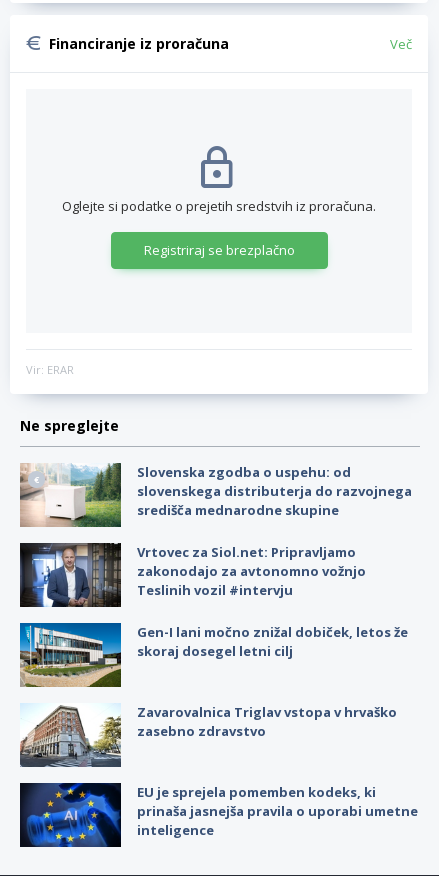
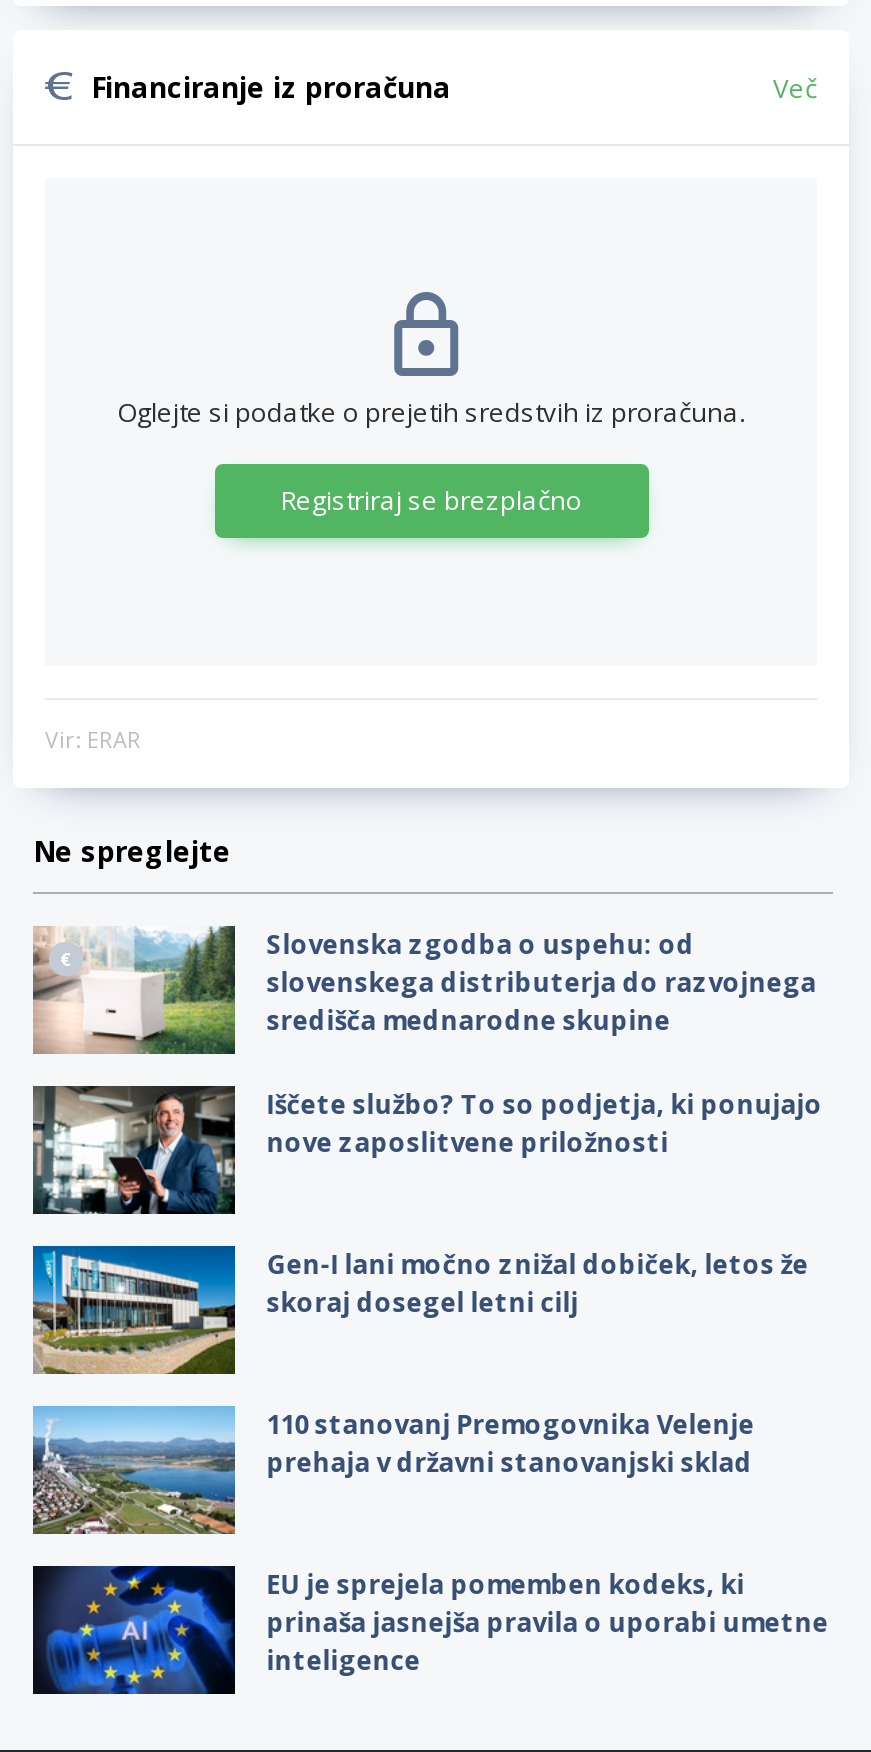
- [image]
- Vrtovec za Siol.net: Pripravljamo
- zakonodajo za avtonomno vožnjo
- Teslinih vozil #intervju
+ [image]
+ Iščete službo? To so podjetja, ki ponujajo
+ nove zaposlitvene priložnosti

- [image]
- Zavarovalnica Triglav vstopa v hrvaško
- zasebno zdravstvo
+ [image]
+ 110 stanovanj Premogovnika Velenje
+ prehaja v državni stanovanjski sklad
